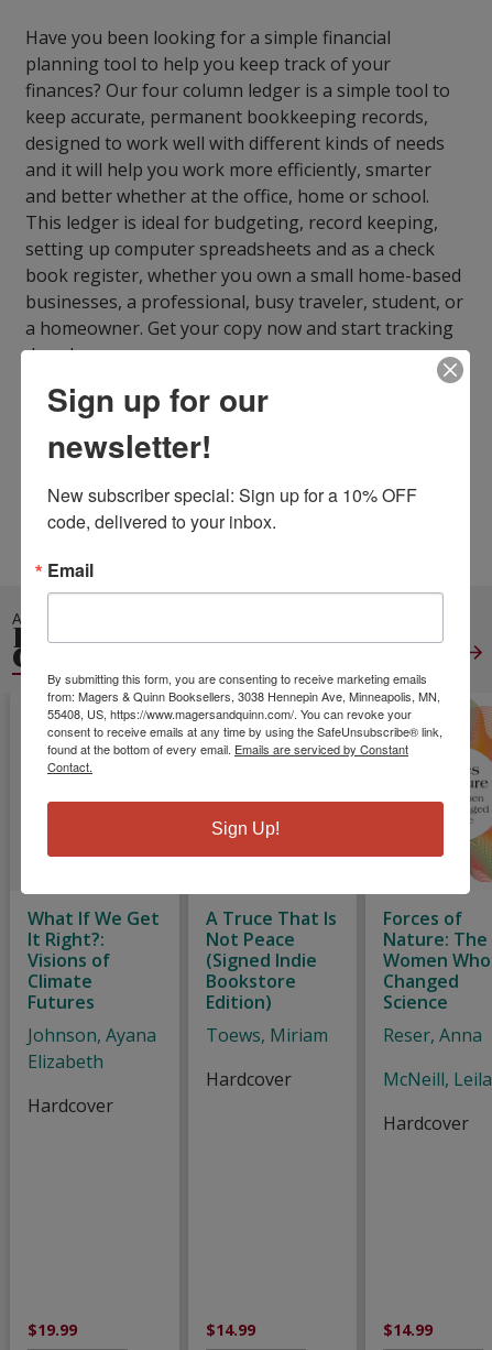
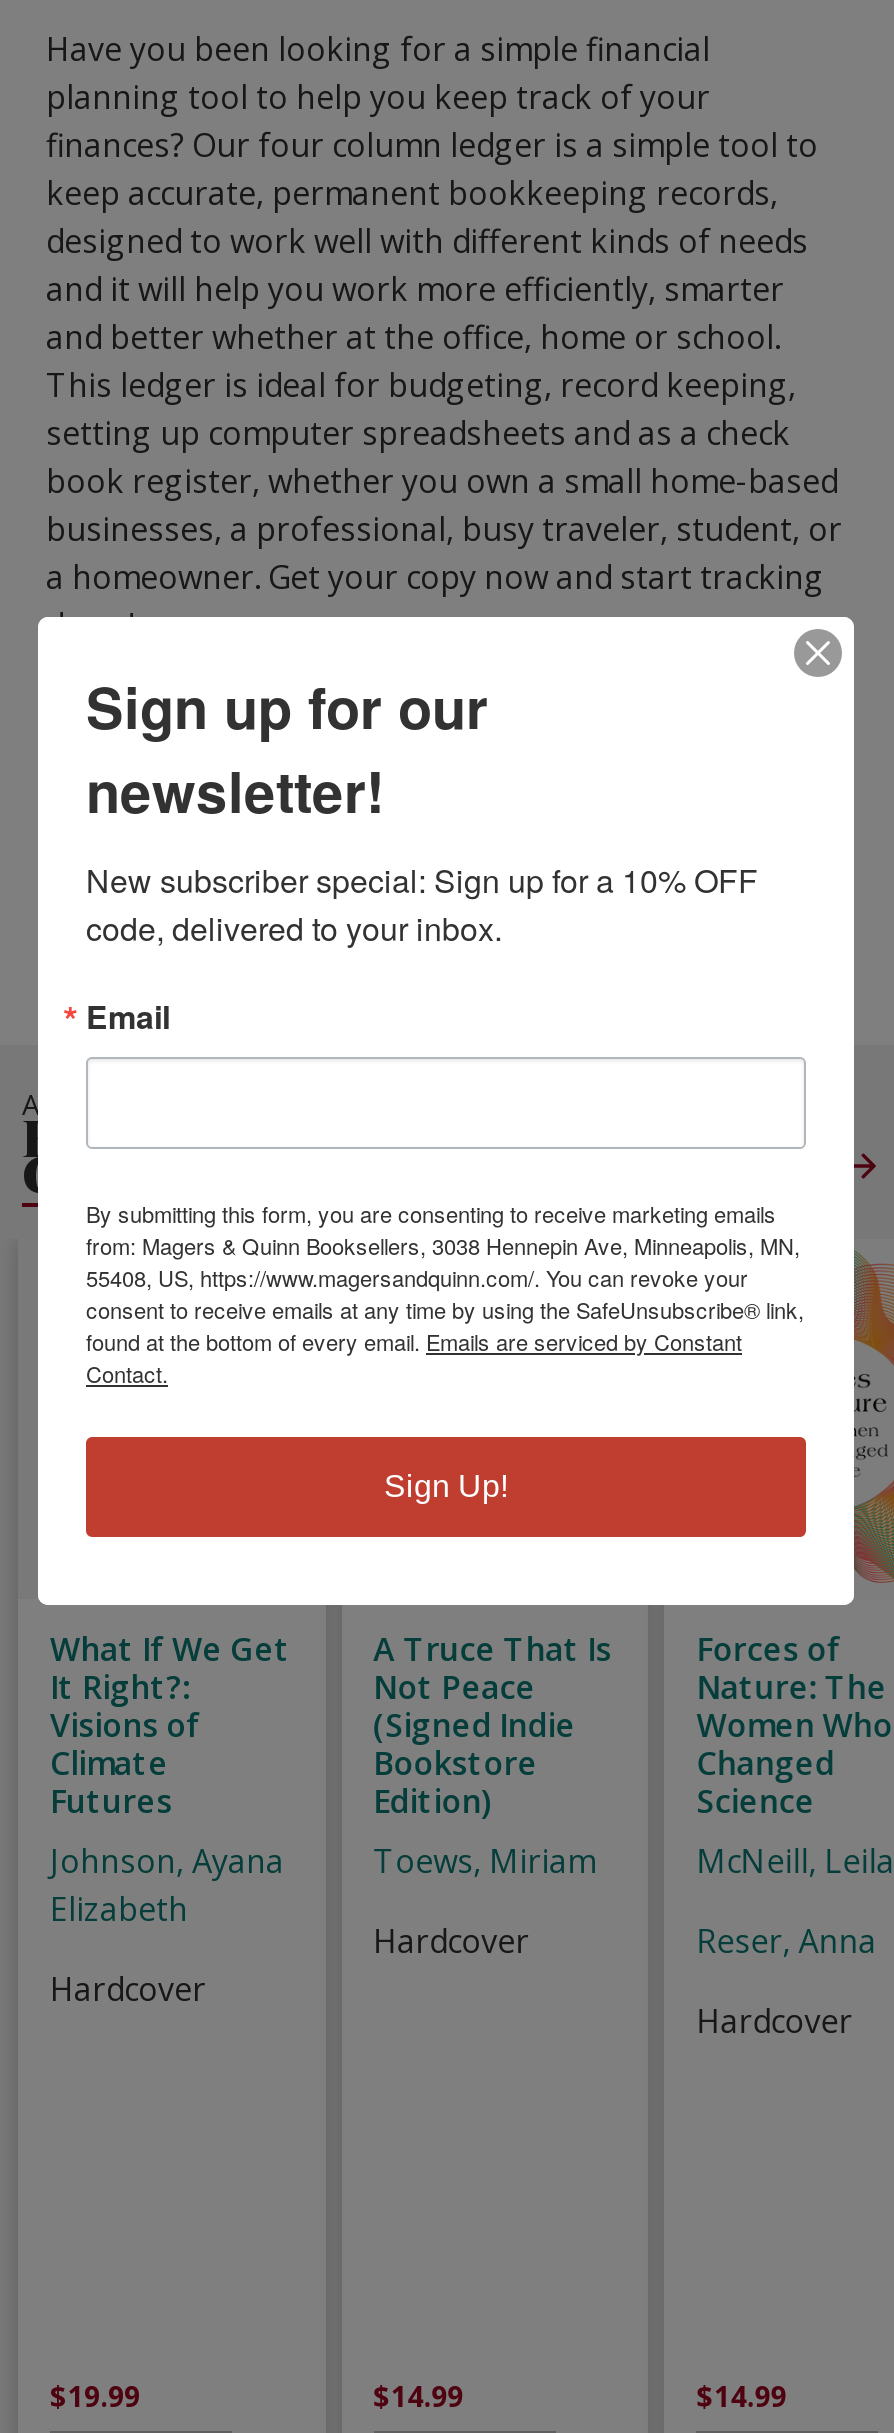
moved down: Reser, Anna

moved up: McNeill, Leila
